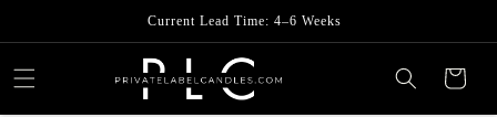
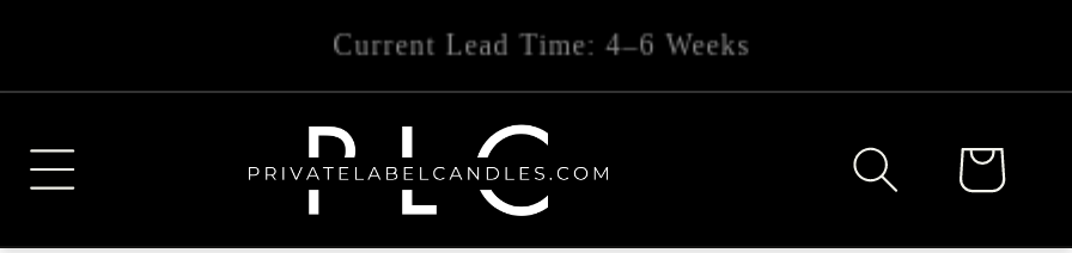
+ Current Lead Time: 4–6 Weeks
